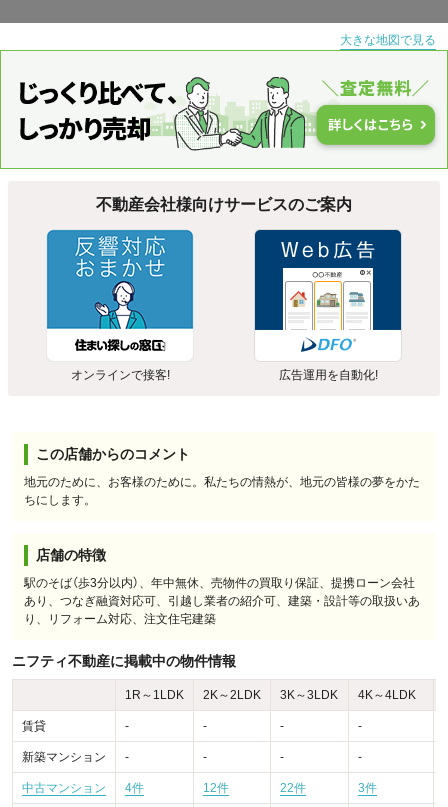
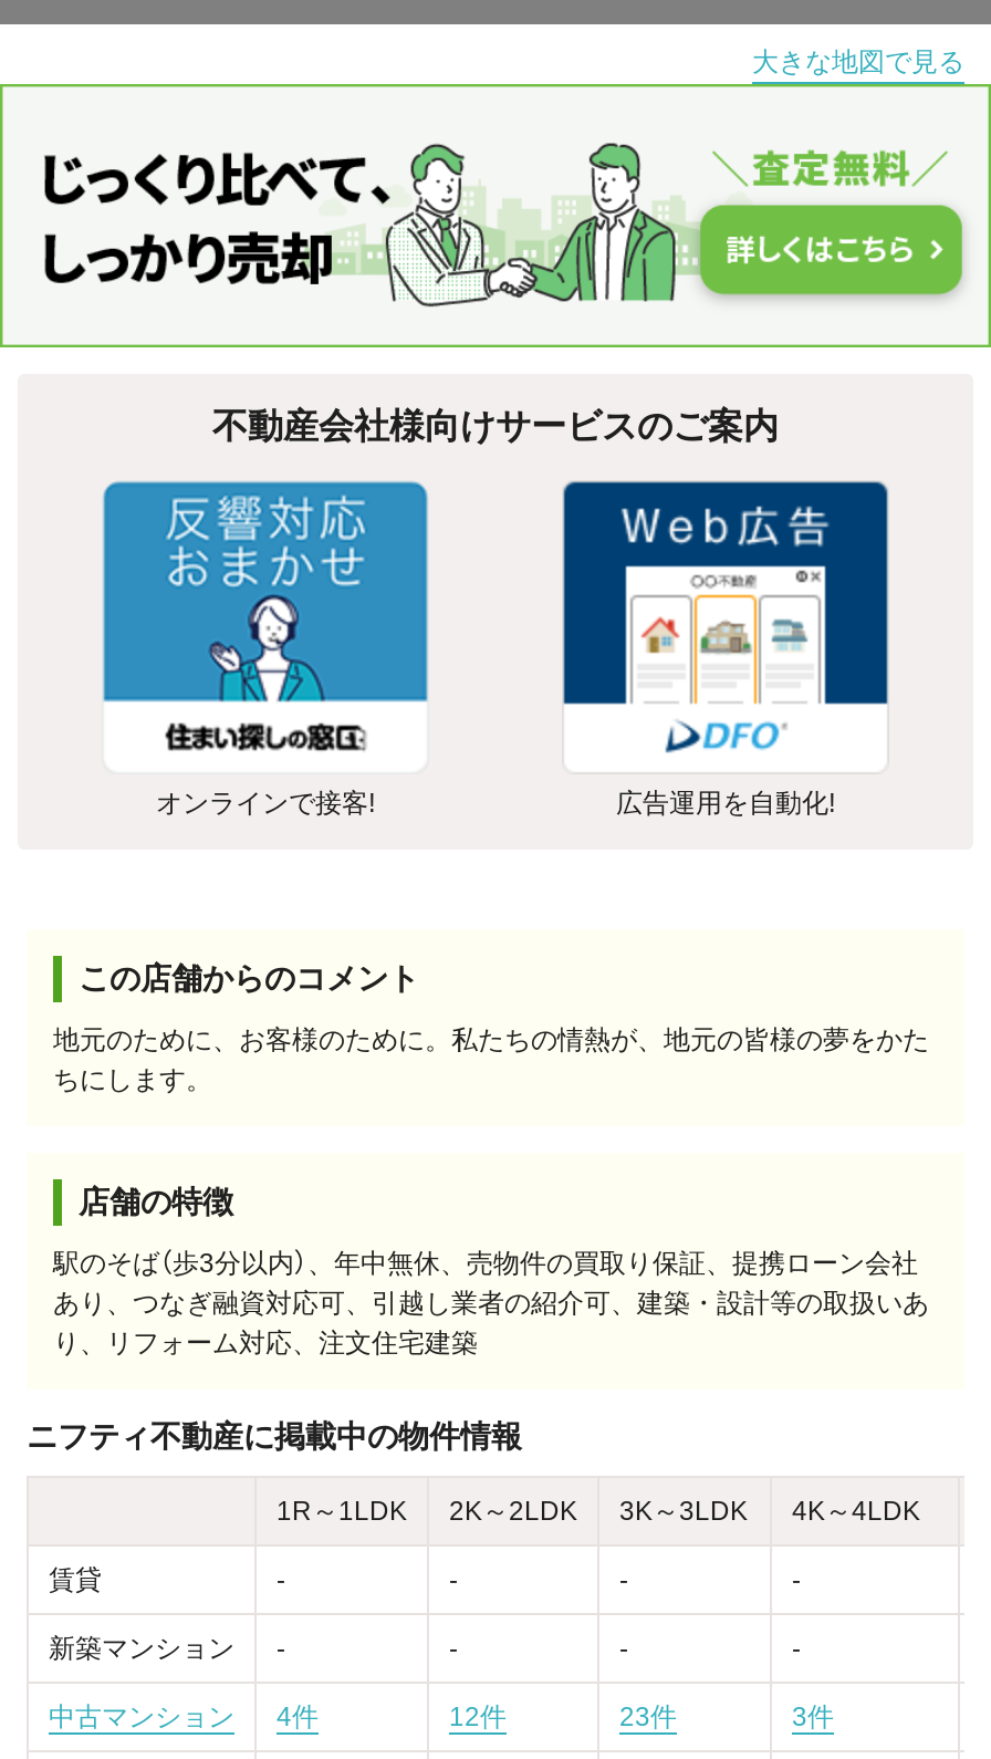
- 22件
+ 23件
